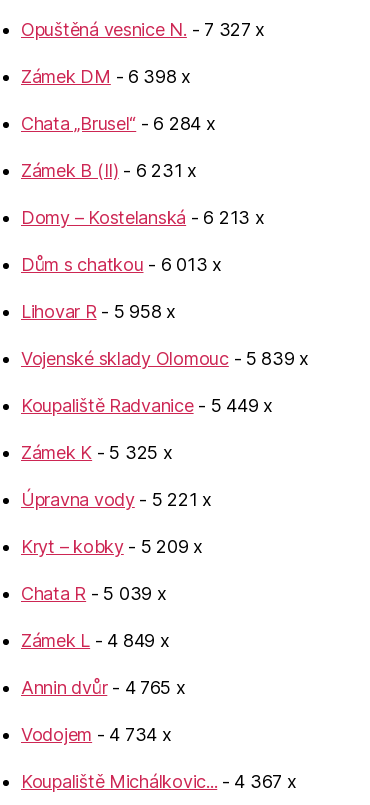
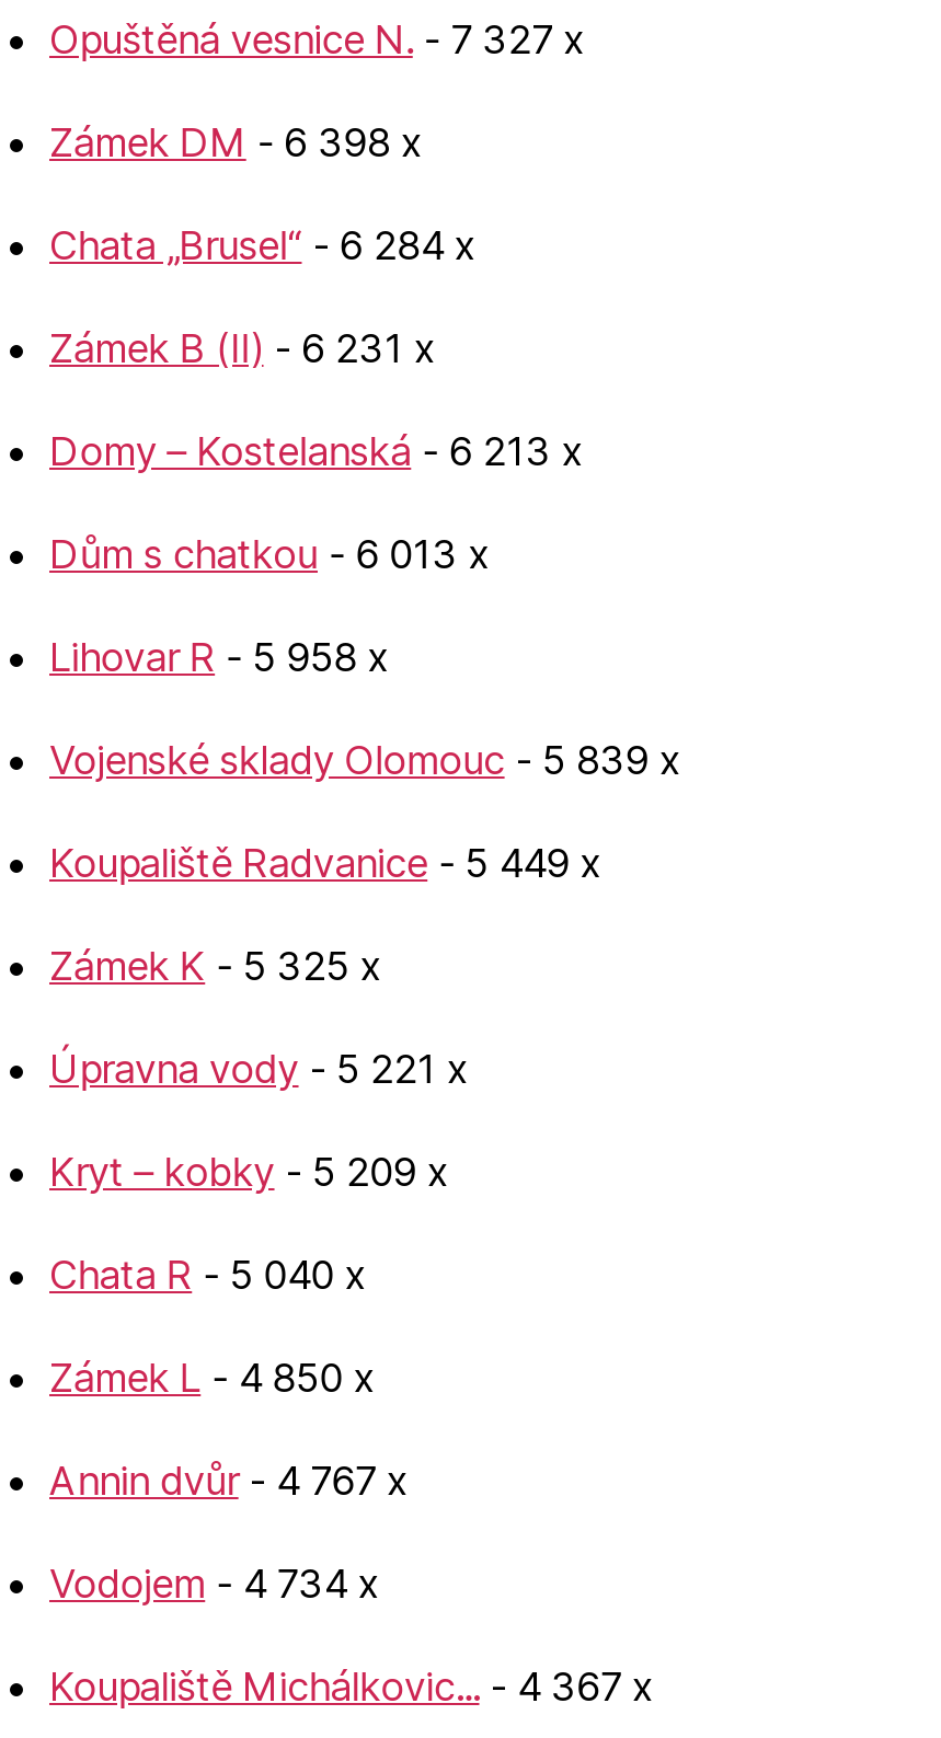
- Chata R - 5 039 x
+ Chata R - 5 040 x

- Zámek L - 4 849 x
+ Zámek L - 4 850 x

- Annin dvůr - 4 765 x
+ Annin dvůr - 4 767 x
